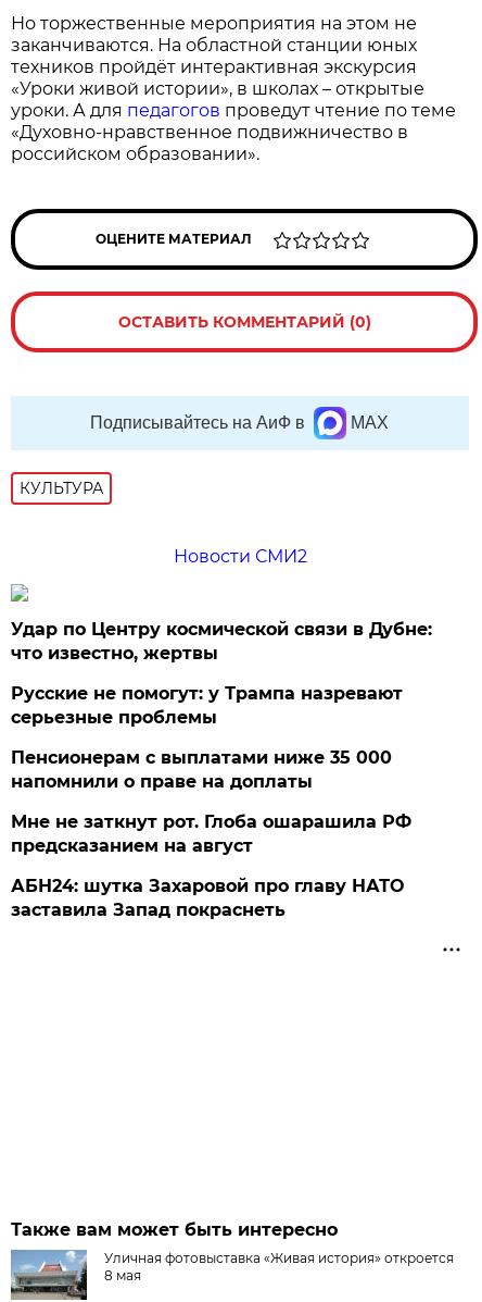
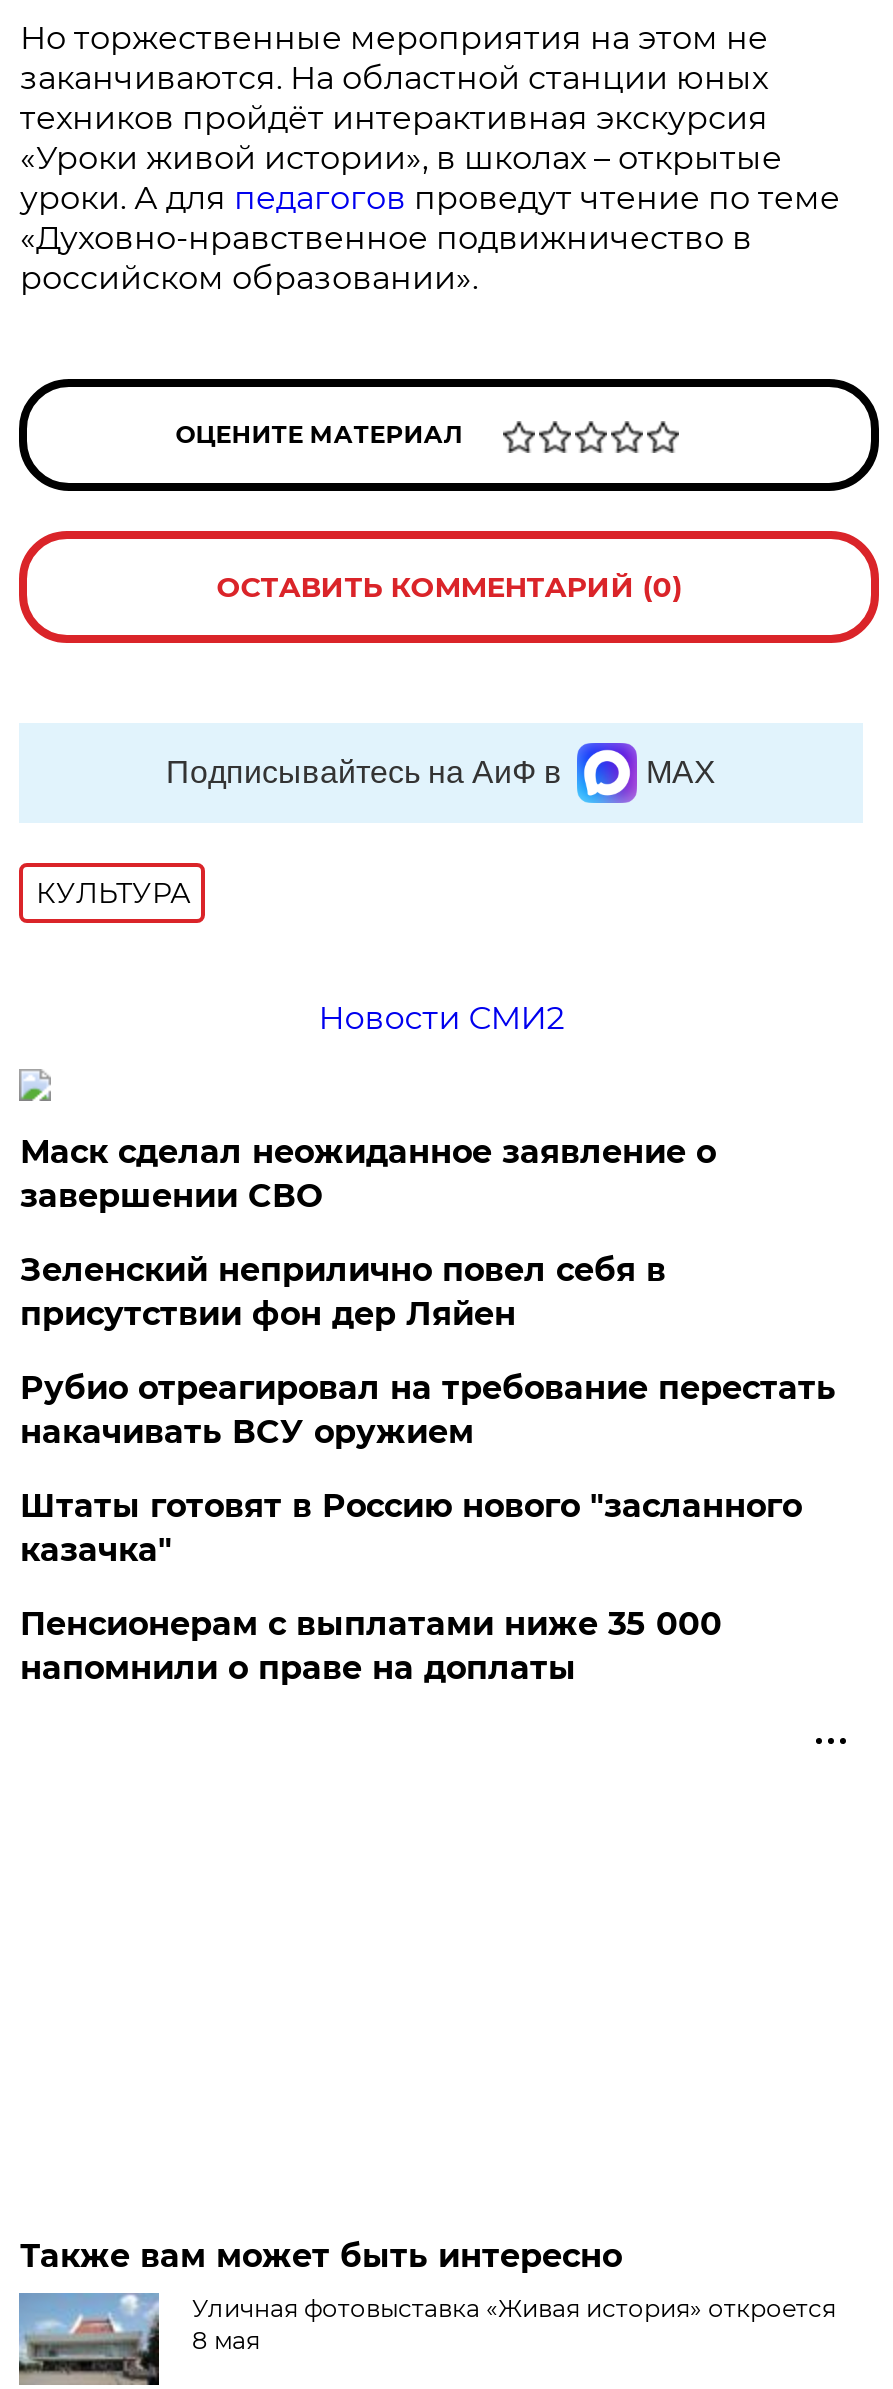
- Удар по Центру космической связи в Дубне:
- что известно, жертвы
- Русские не помогут: у Трампа назревают
- серьезные проблемы
+ Маск сделал неожиданное заявление о
+ завершении СВО
+ Зеленский неприлично повел cебя в
+ присутствии фон дер Ляйен
+ Рубио отреагировал на требование перестать
+ накачивать ВСУ оружием
+ Штаты готовят в Россию нового "засланного
+ казачка"

moved down: Пенсионерам с выплатами ниже 35 000 | напомнили о праве на доплаты

- Мне не заткнут рот. Глоба ошарашила РФ
- предсказанием на август
- АБН24: шутка Захаровой про главу НАТО
- заставила Запад покраснеть
